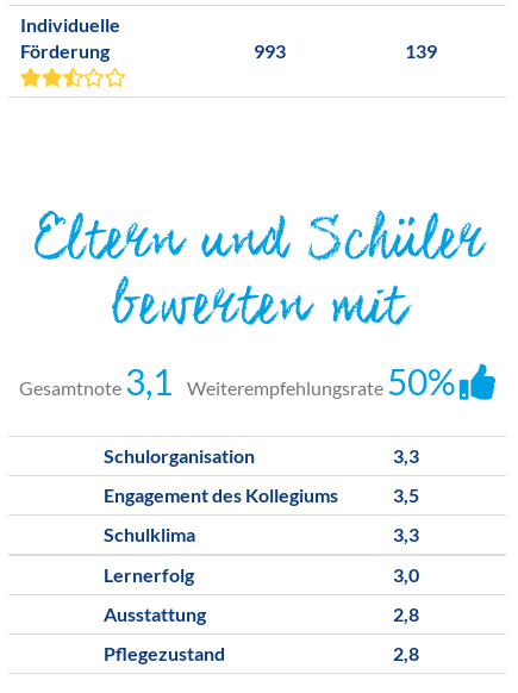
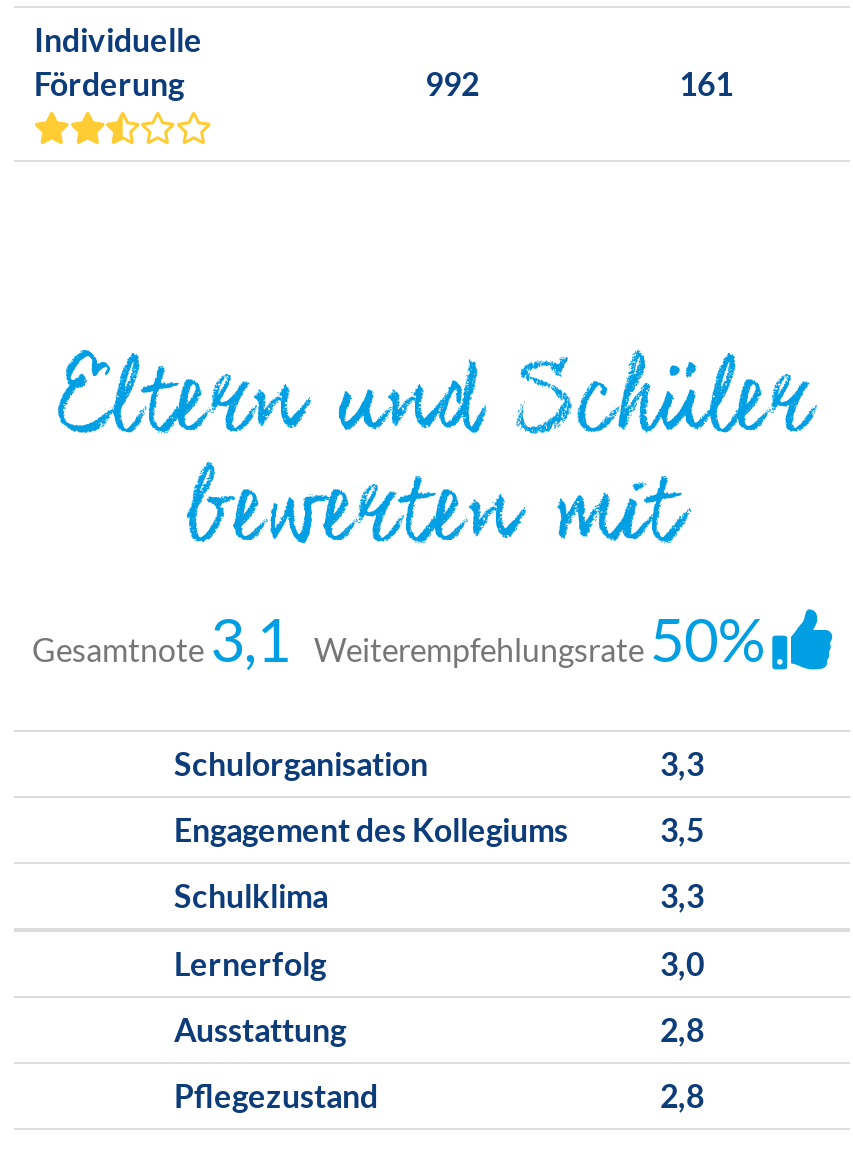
- 993
+ 992

- 139
+ 161
